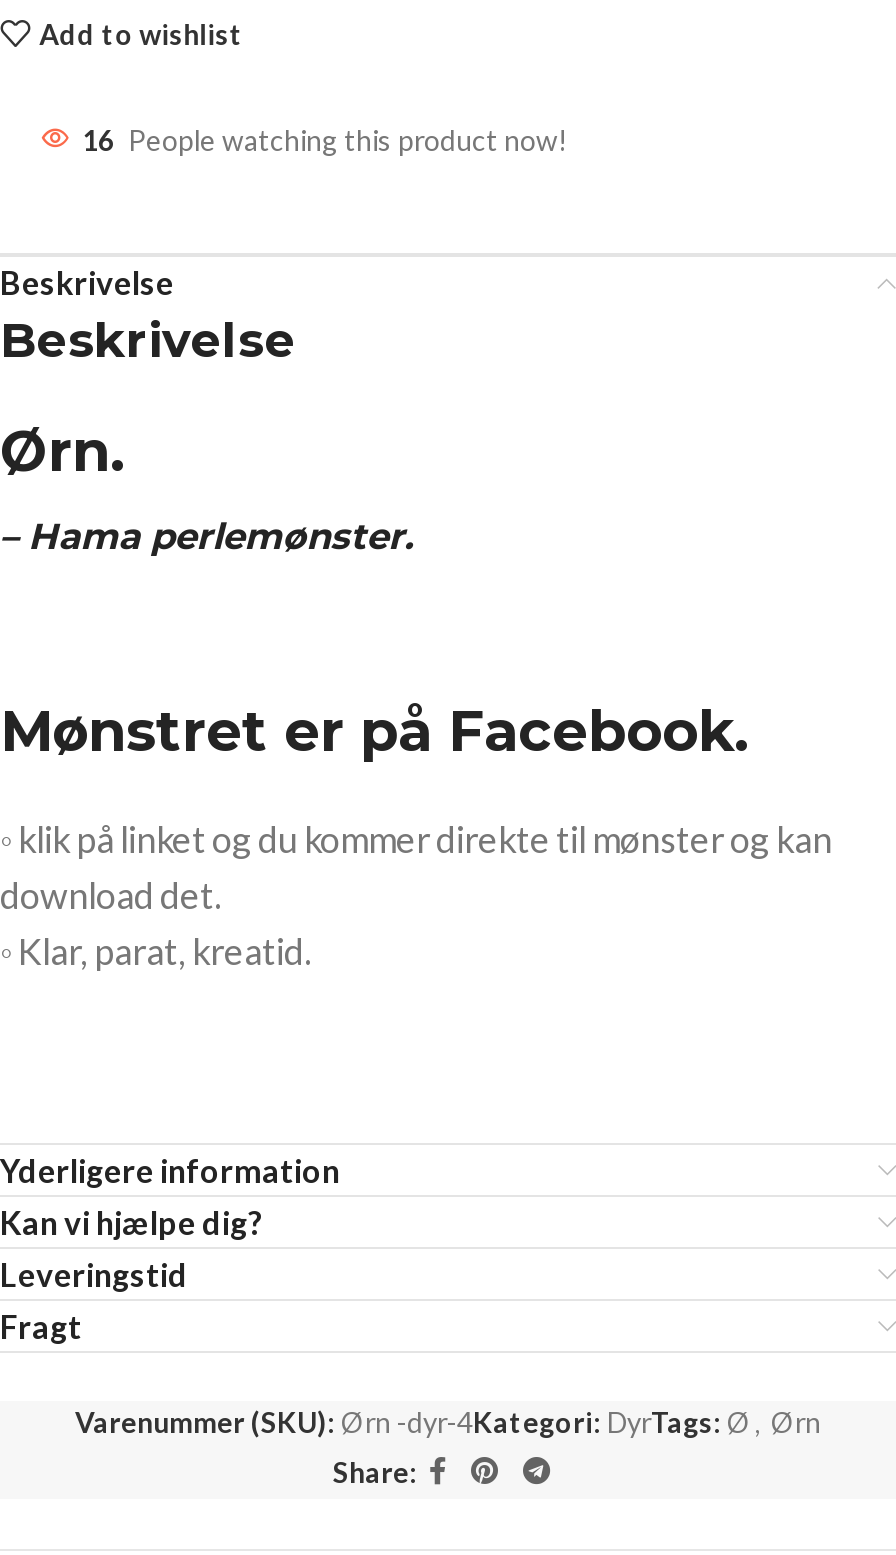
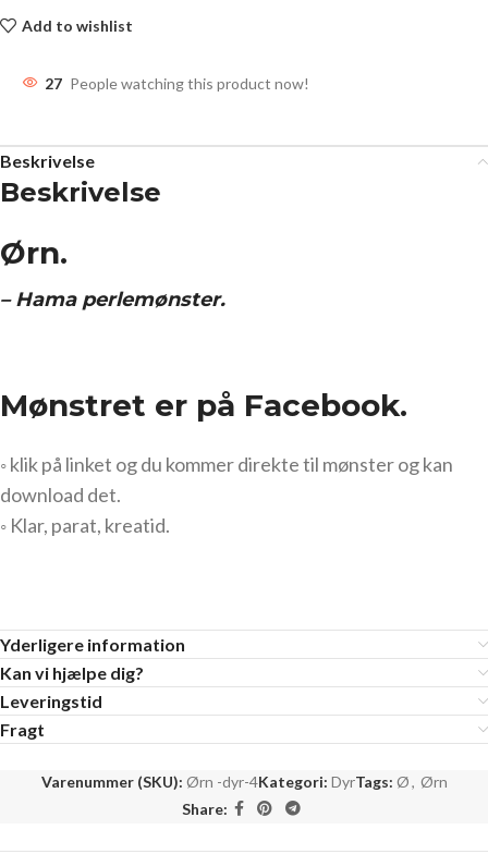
- 16 People watching this product now!
+ 27 People watching this product now!
